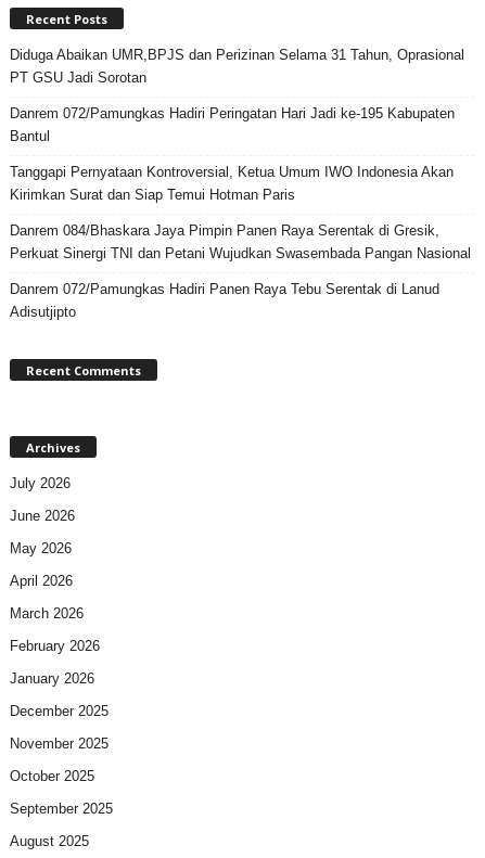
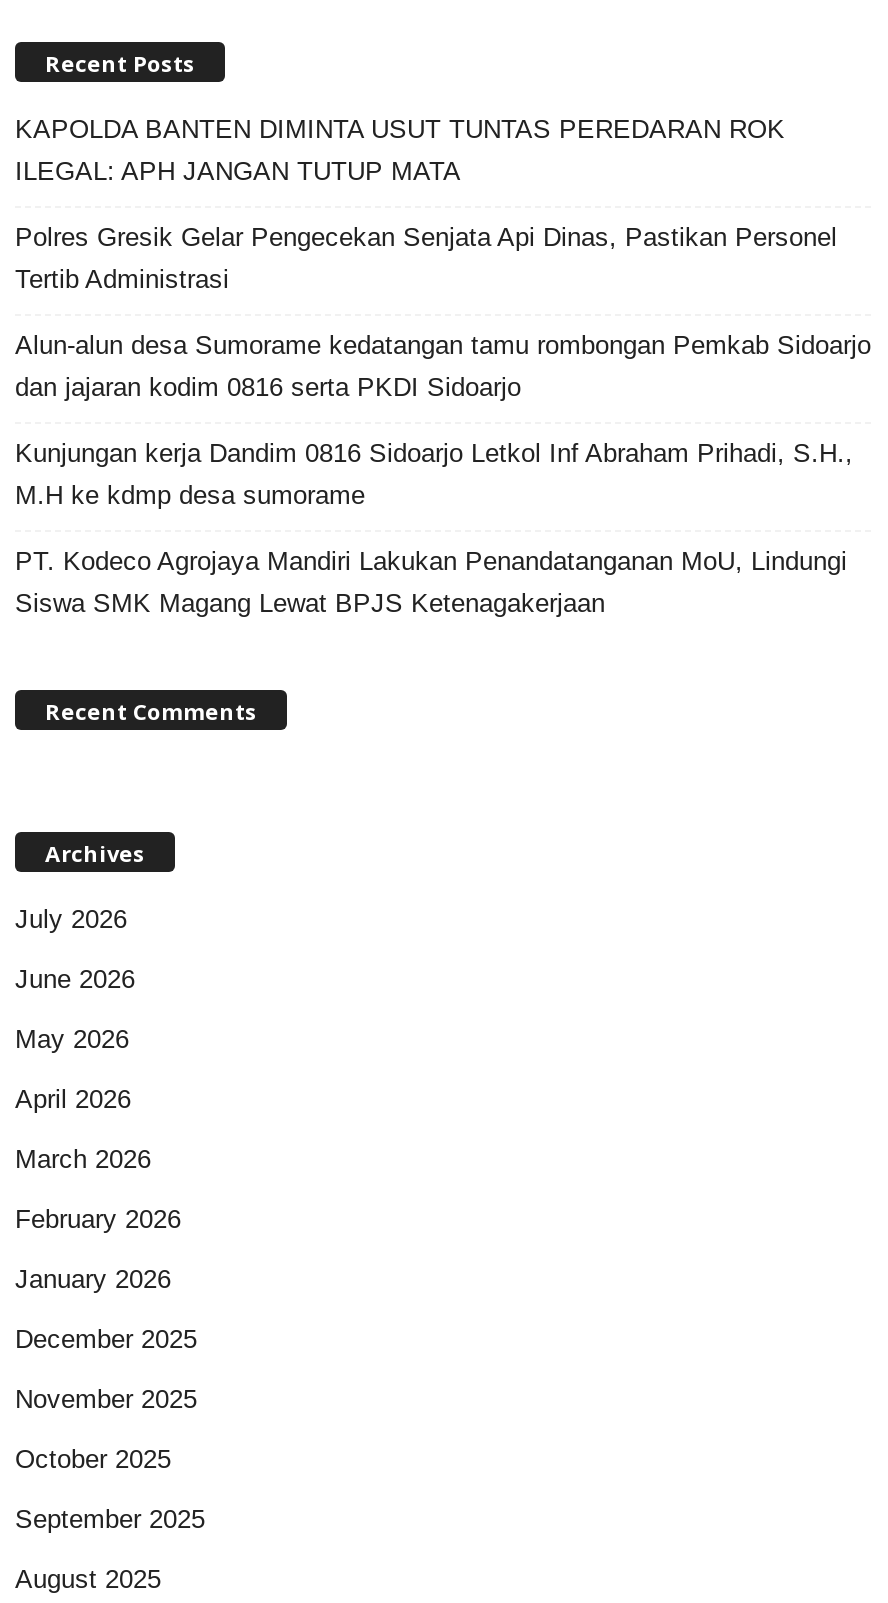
- Diduga Abaikan UMR,BPJS dan Perizinan Selama 31 Tahun, Oprasional
- PT GSU Jadi Sorotan
+ KAPOLDA BANTEN DIMINTA USUT TUNTAS PEREDARAN ROK
+ ILEGAL: APH JANGAN TUTUP MATA

- Danrem 072/Pamungkas Hadiri Peringatan Hari Jadi ke-195 Kabupaten
- Bantul
+ Polres Gresik Gelar Pengecekan Senjata Api Dinas, Pastikan Personel
+ Tertib Administrasi

- Tanggapi Pernyataan Kontroversial, Ketua Umum IWO Indonesia Akan
- Kirimkan Surat dan Siap Temui Hotman Paris
+ Alun-alun desa Sumorame kedatangan tamu rombongan Pemkab Sidoarjo
+ dan jajaran kodim 0816 serta PKDI Sidoarjo

- Danrem 084/Bhaskara Jaya Pimpin Panen Raya Serentak di Gresik,
- Perkuat Sinergi TNI dan Petani Wujudkan Swasembada Pangan Nasional
+ Kunjungan kerja Dandim 0816 Sidoarjo Letkol Inf Abraham Prihadi, S.H.,
+ M.H ke kdmp desa sumorame

- Danrem 072/Pamungkas Hadiri Panen Raya Tebu Serentak di Lanud
- Adisutjipto
+ PT. Kodeco Agrojaya Mandiri Lakukan Penandatanganan MoU, Lindungi
+ Siswa SMK Magang Lewat BPJS Ketenagakerjaan
